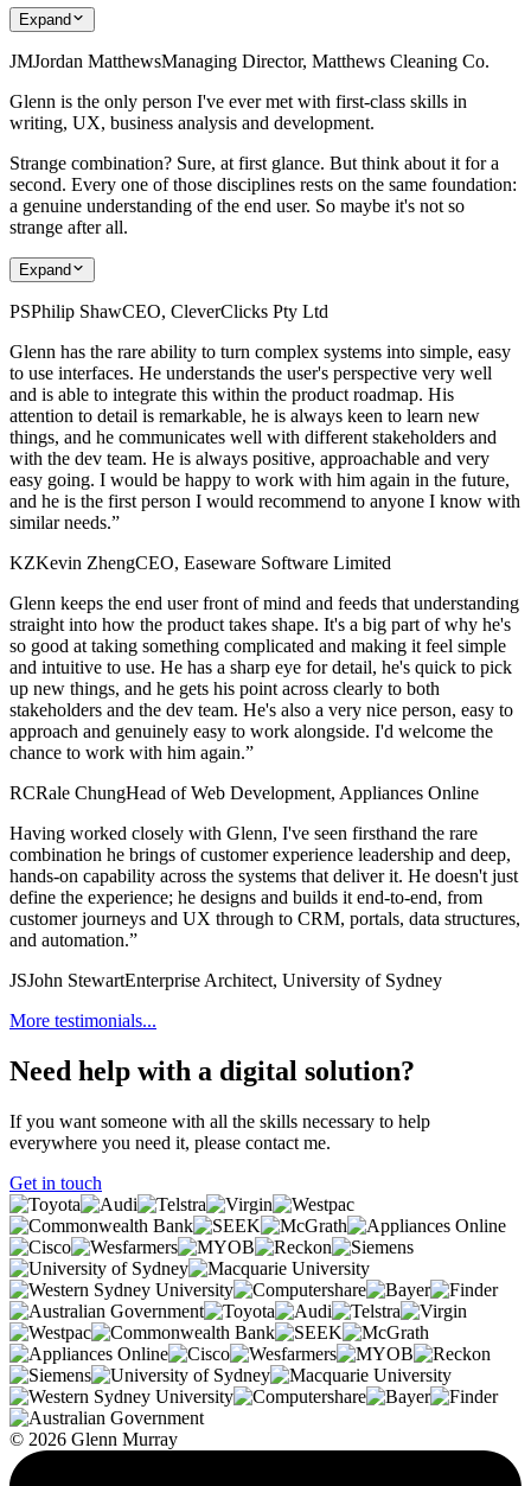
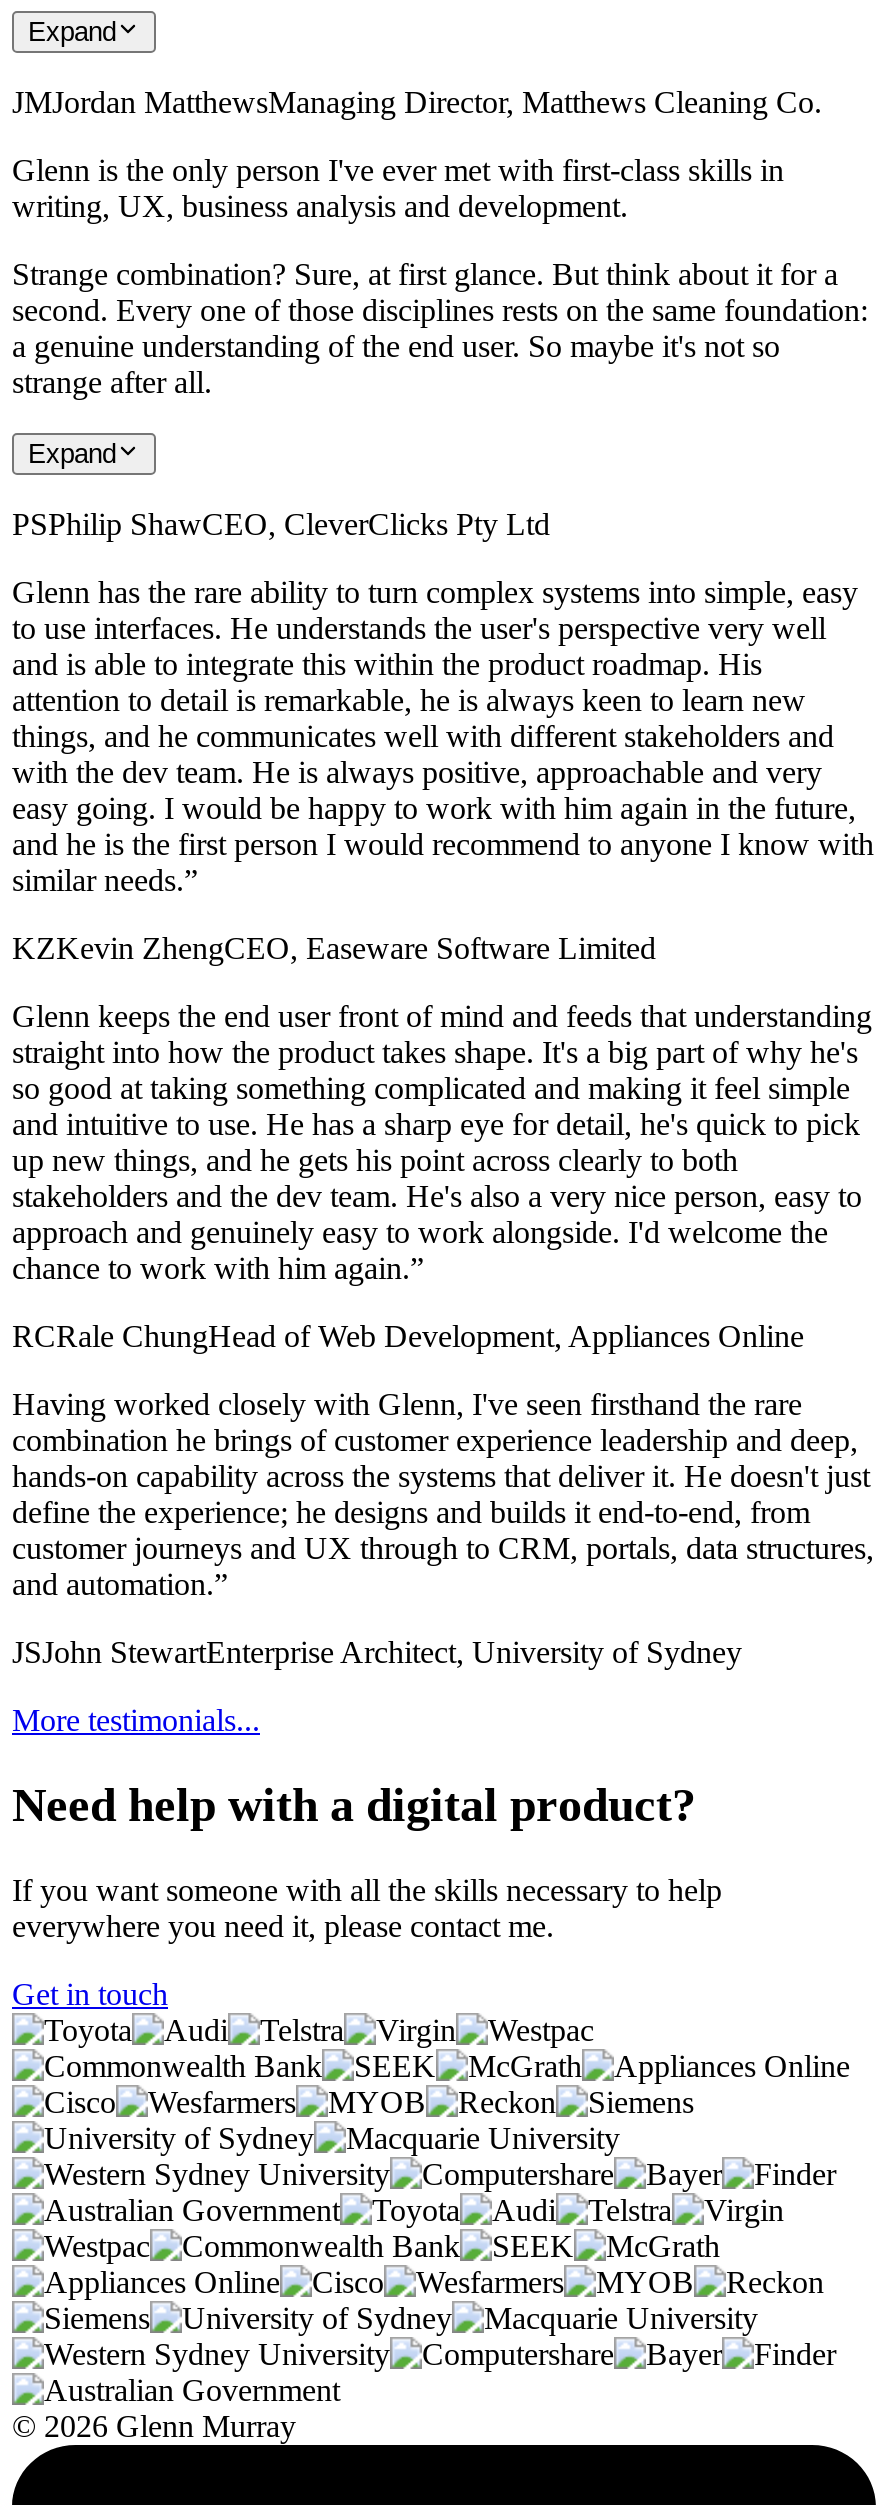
- Need help with a digital solution?
+ Need help with a digital product?
